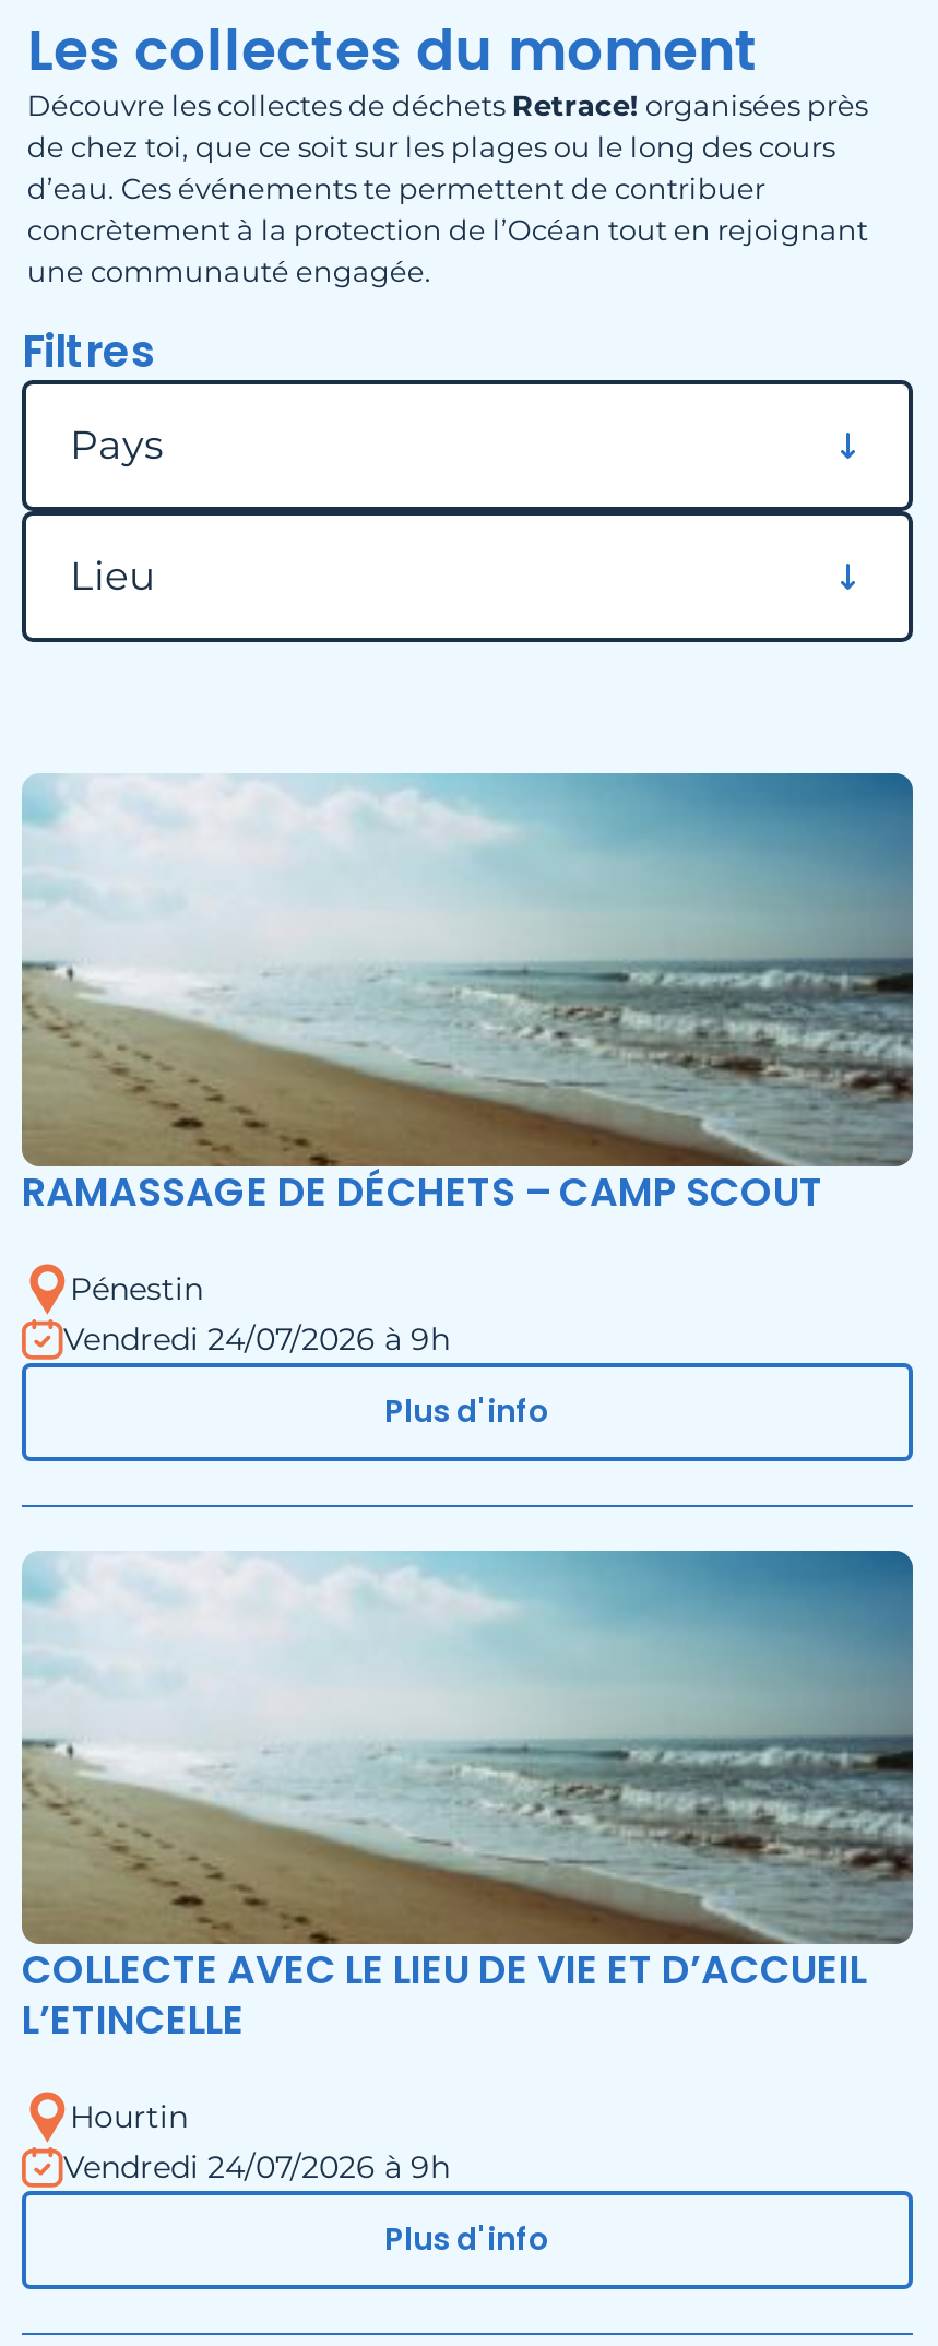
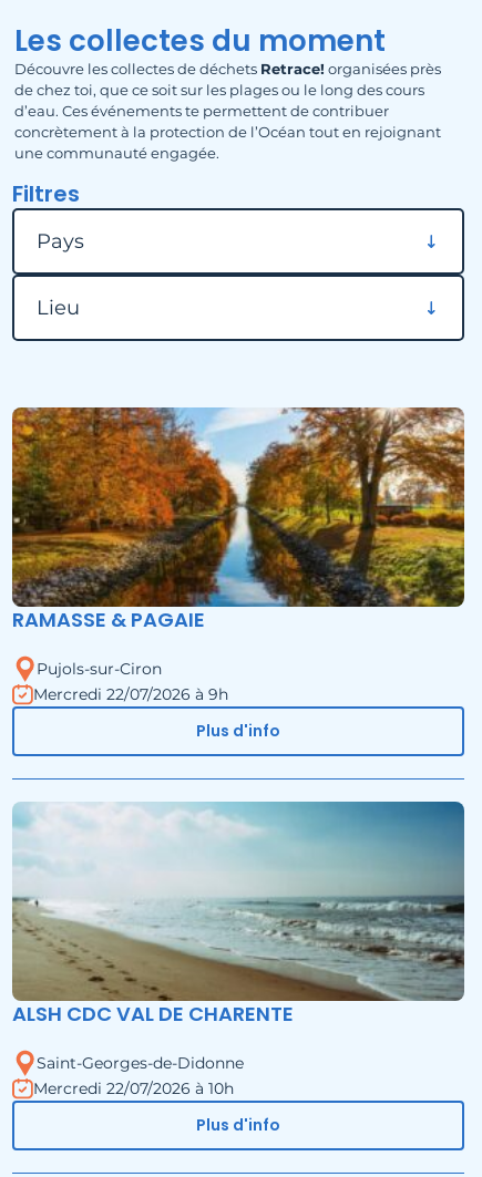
- [image]
- RAMASSAGE DE DÉCHETS – CAMP SCOUT
+ [image]
+ RAMASSE & PAGAIE

- Pénestin
- Vendredi 24/07/2026 à 9h
+ Pujols-sur-Ciron
+ Mercredi 22/07/2026 à 9h

- COLLECTE AVEC LE LIEU DE VIE ET D’ACCUEIL
- L’ETINCELLE
+ ALSH CDC VAL DE CHARENTE

- Hourtin
- Vendredi 24/07/2026 à 9h
+ Saint-Georges-de-Didonne
+ Mercredi 22/07/2026 à 10h
